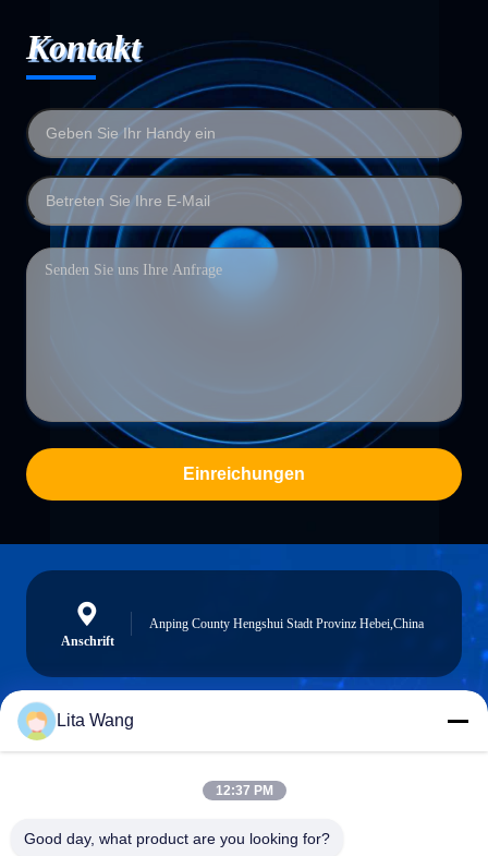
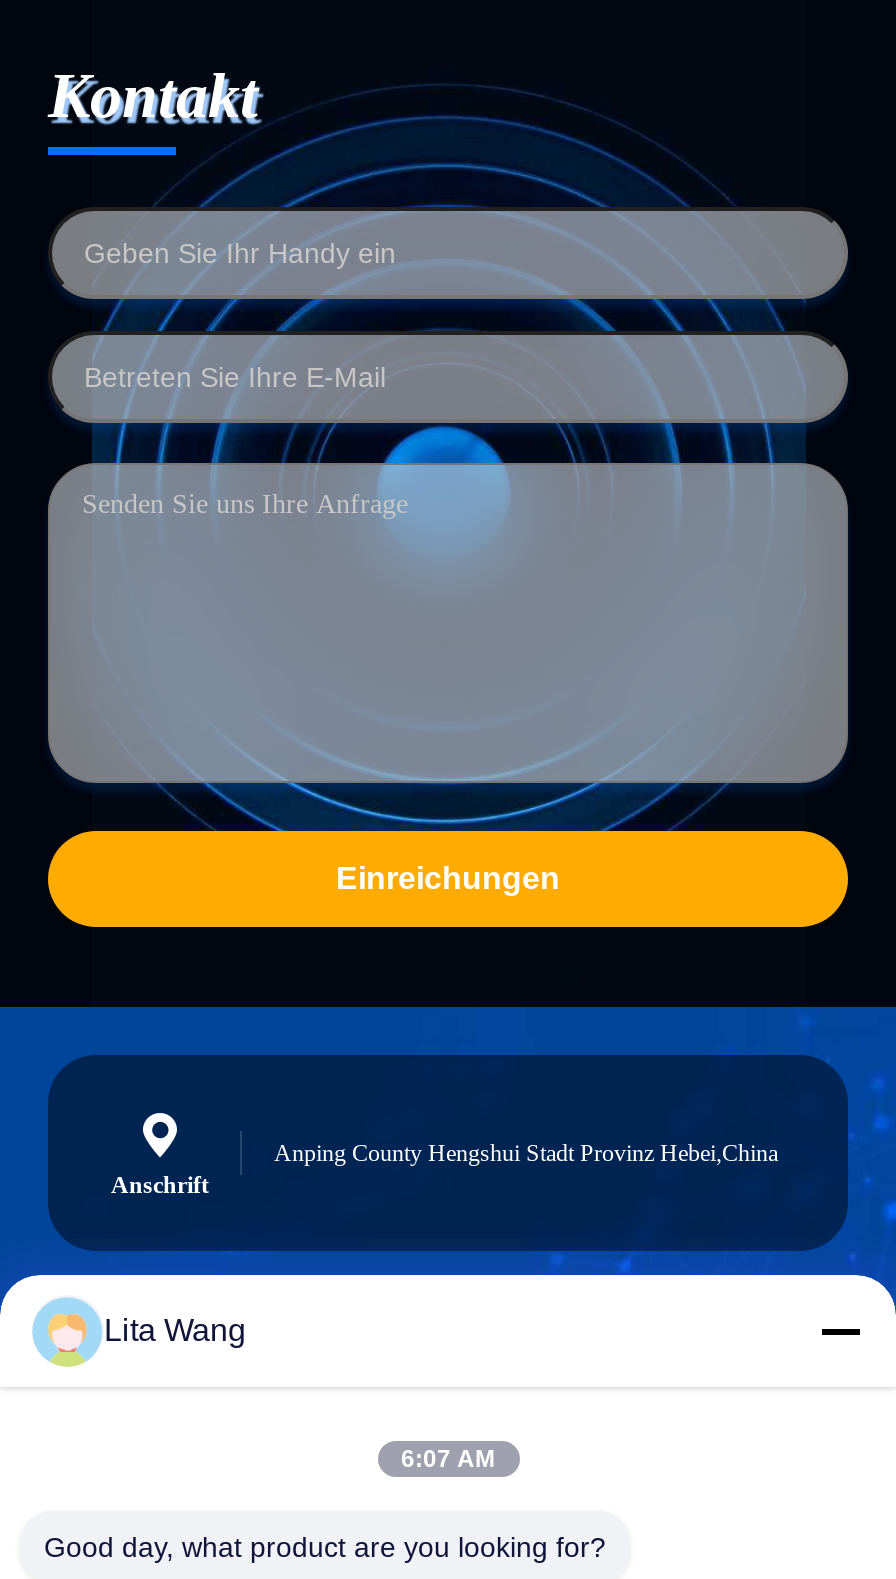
- 12:37 PM
+ 6:07 AM
